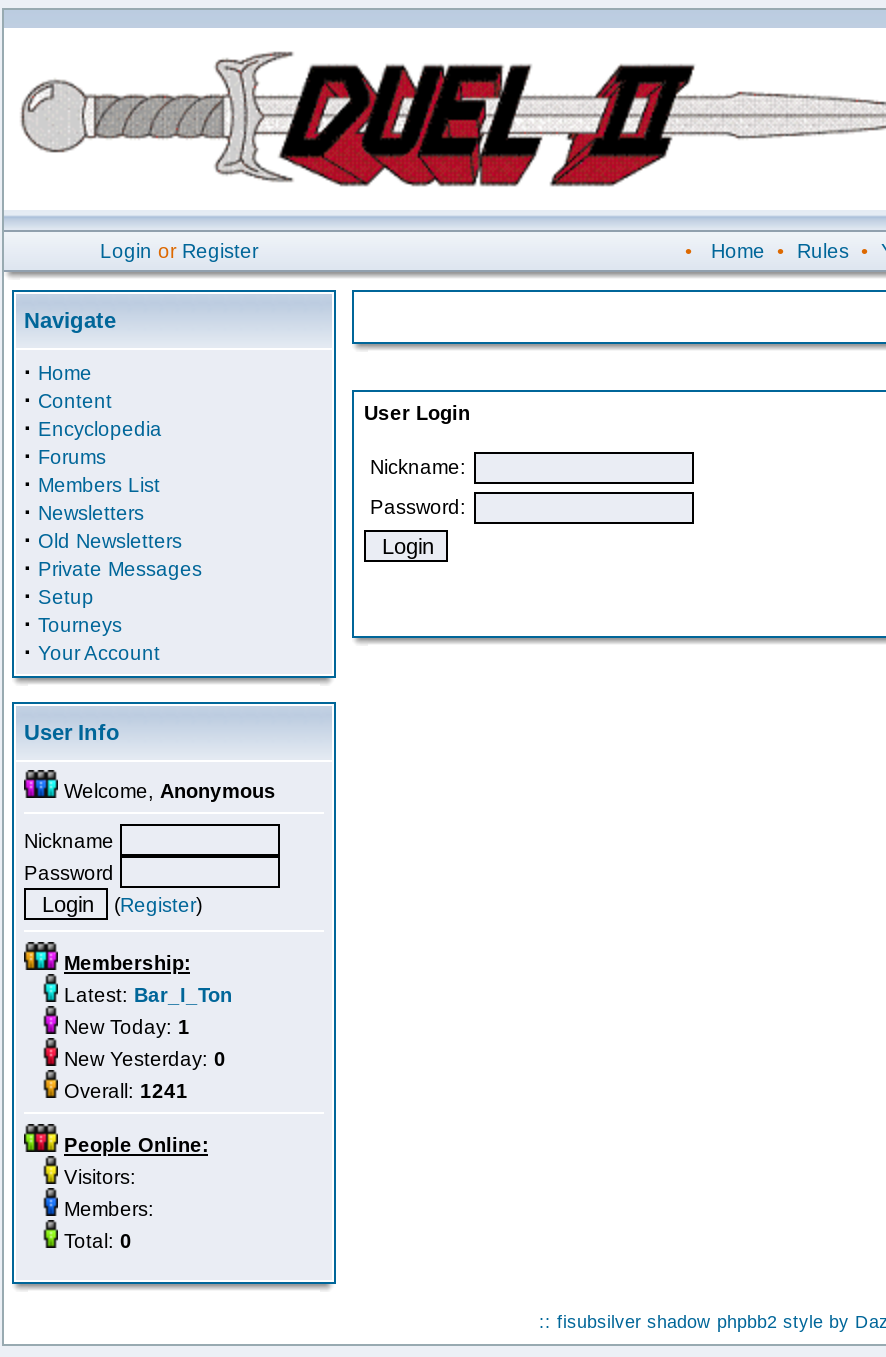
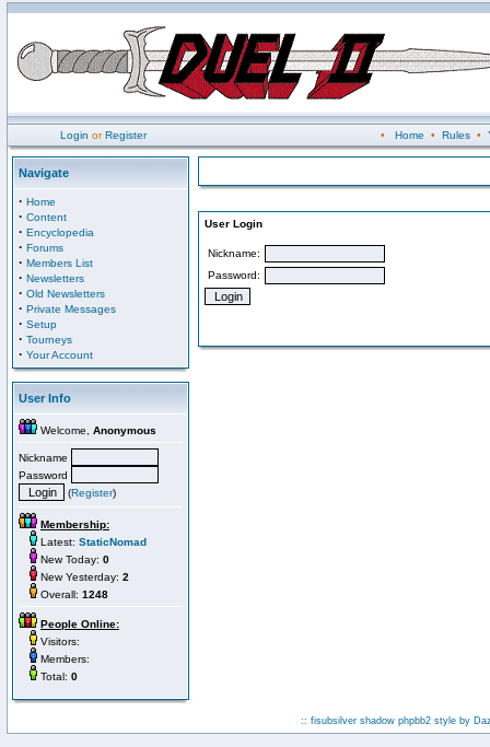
- Latest: Bar_I_Ton
+ Latest: StaticNomad

- New Today: 1
+ New Today: 0

- New Yesterday: 0
+ New Yesterday: 2

- Overall: 1241
+ Overall: 1248
